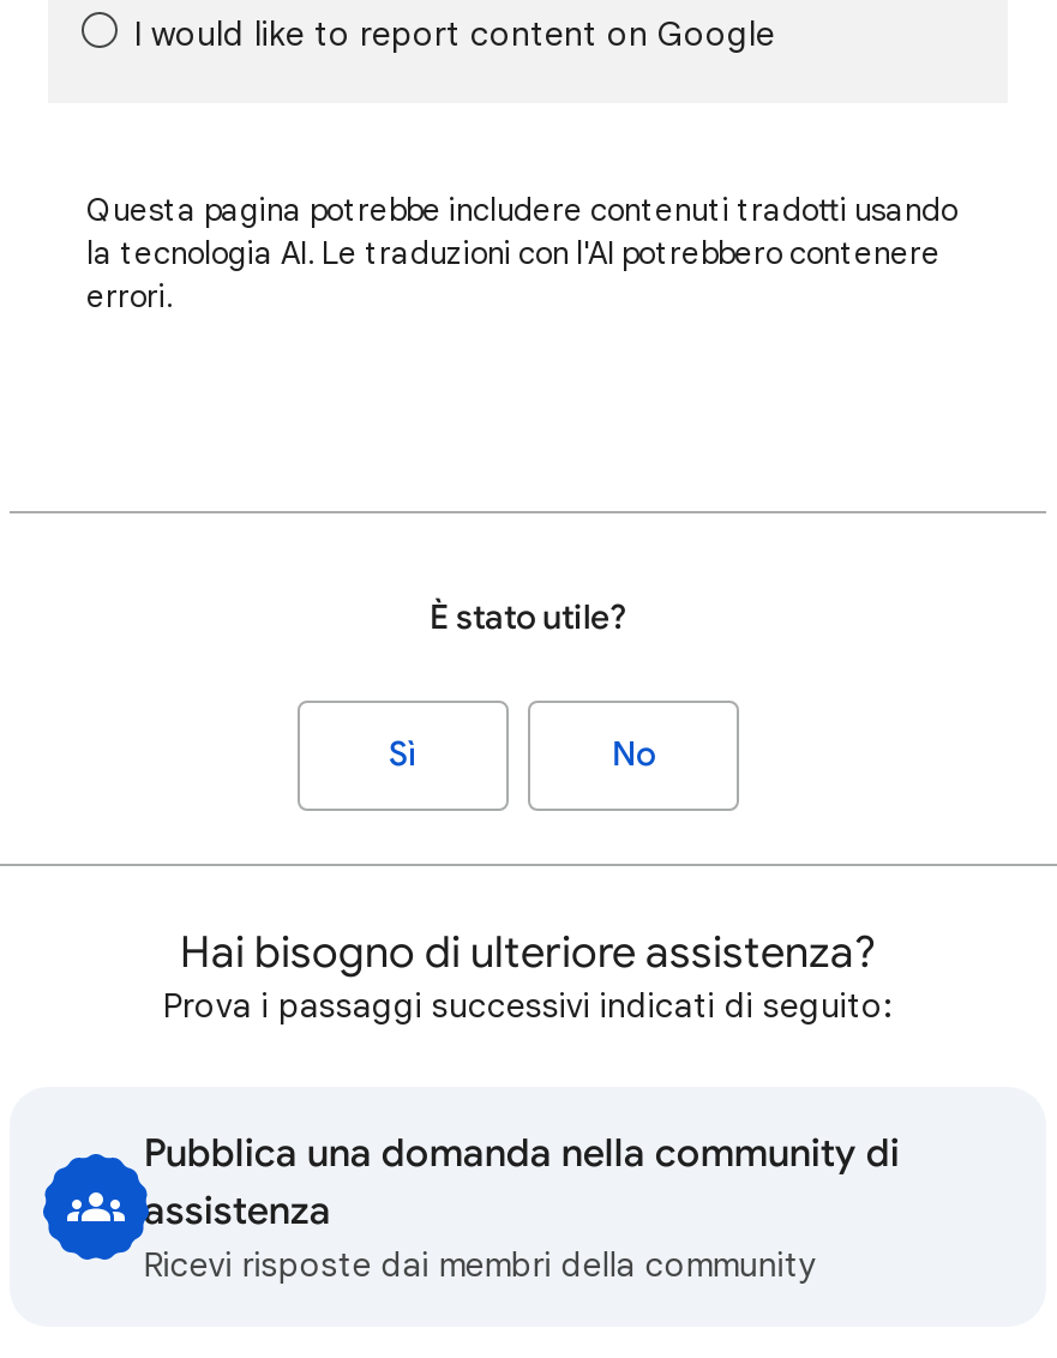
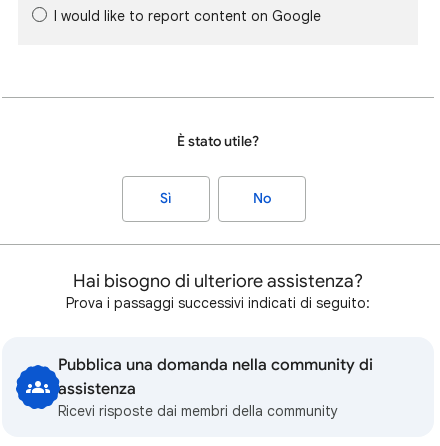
- Questa pagina potrebbe includere contenuti tradotti usando
- la tecnologia AI. Le traduzioni con l'AI potrebbero contenere
- errori.
